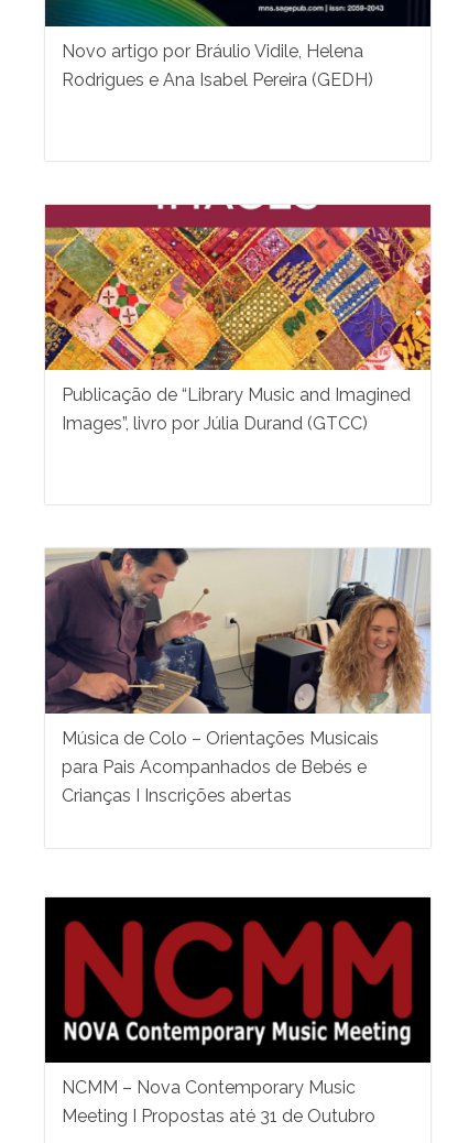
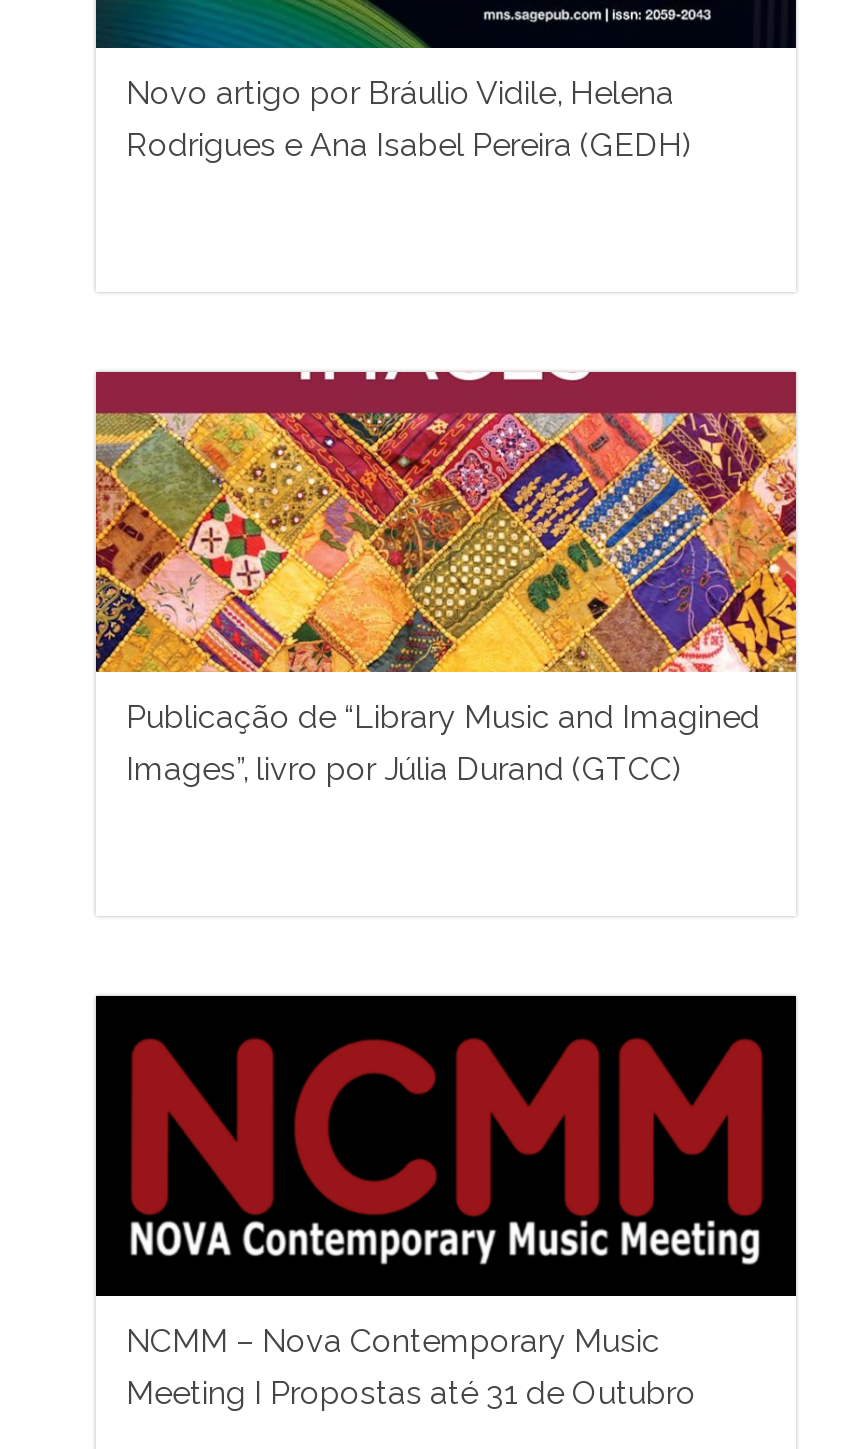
- [image]
- Música de Colo – Orientações Musicais
- para Pais Acompanhados de Bebés e
- Crianças I Inscrições abertas
